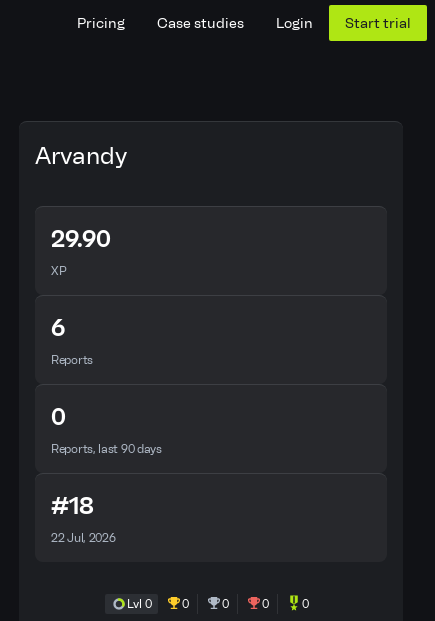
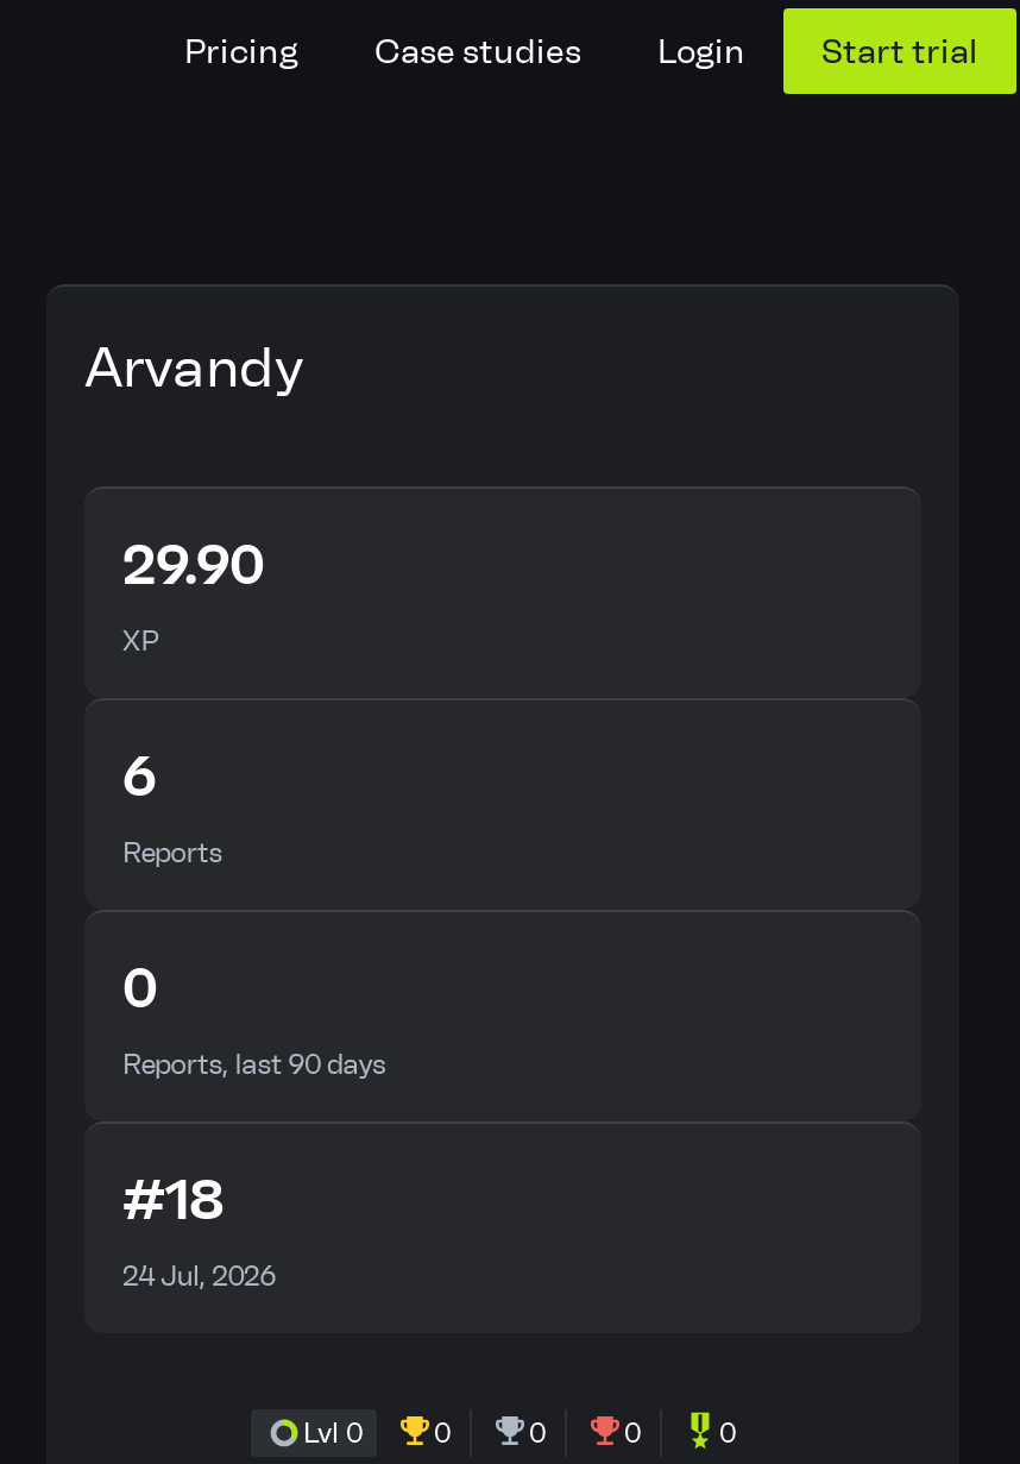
- 22 Jul, 2026
+ 24 Jul, 2026
